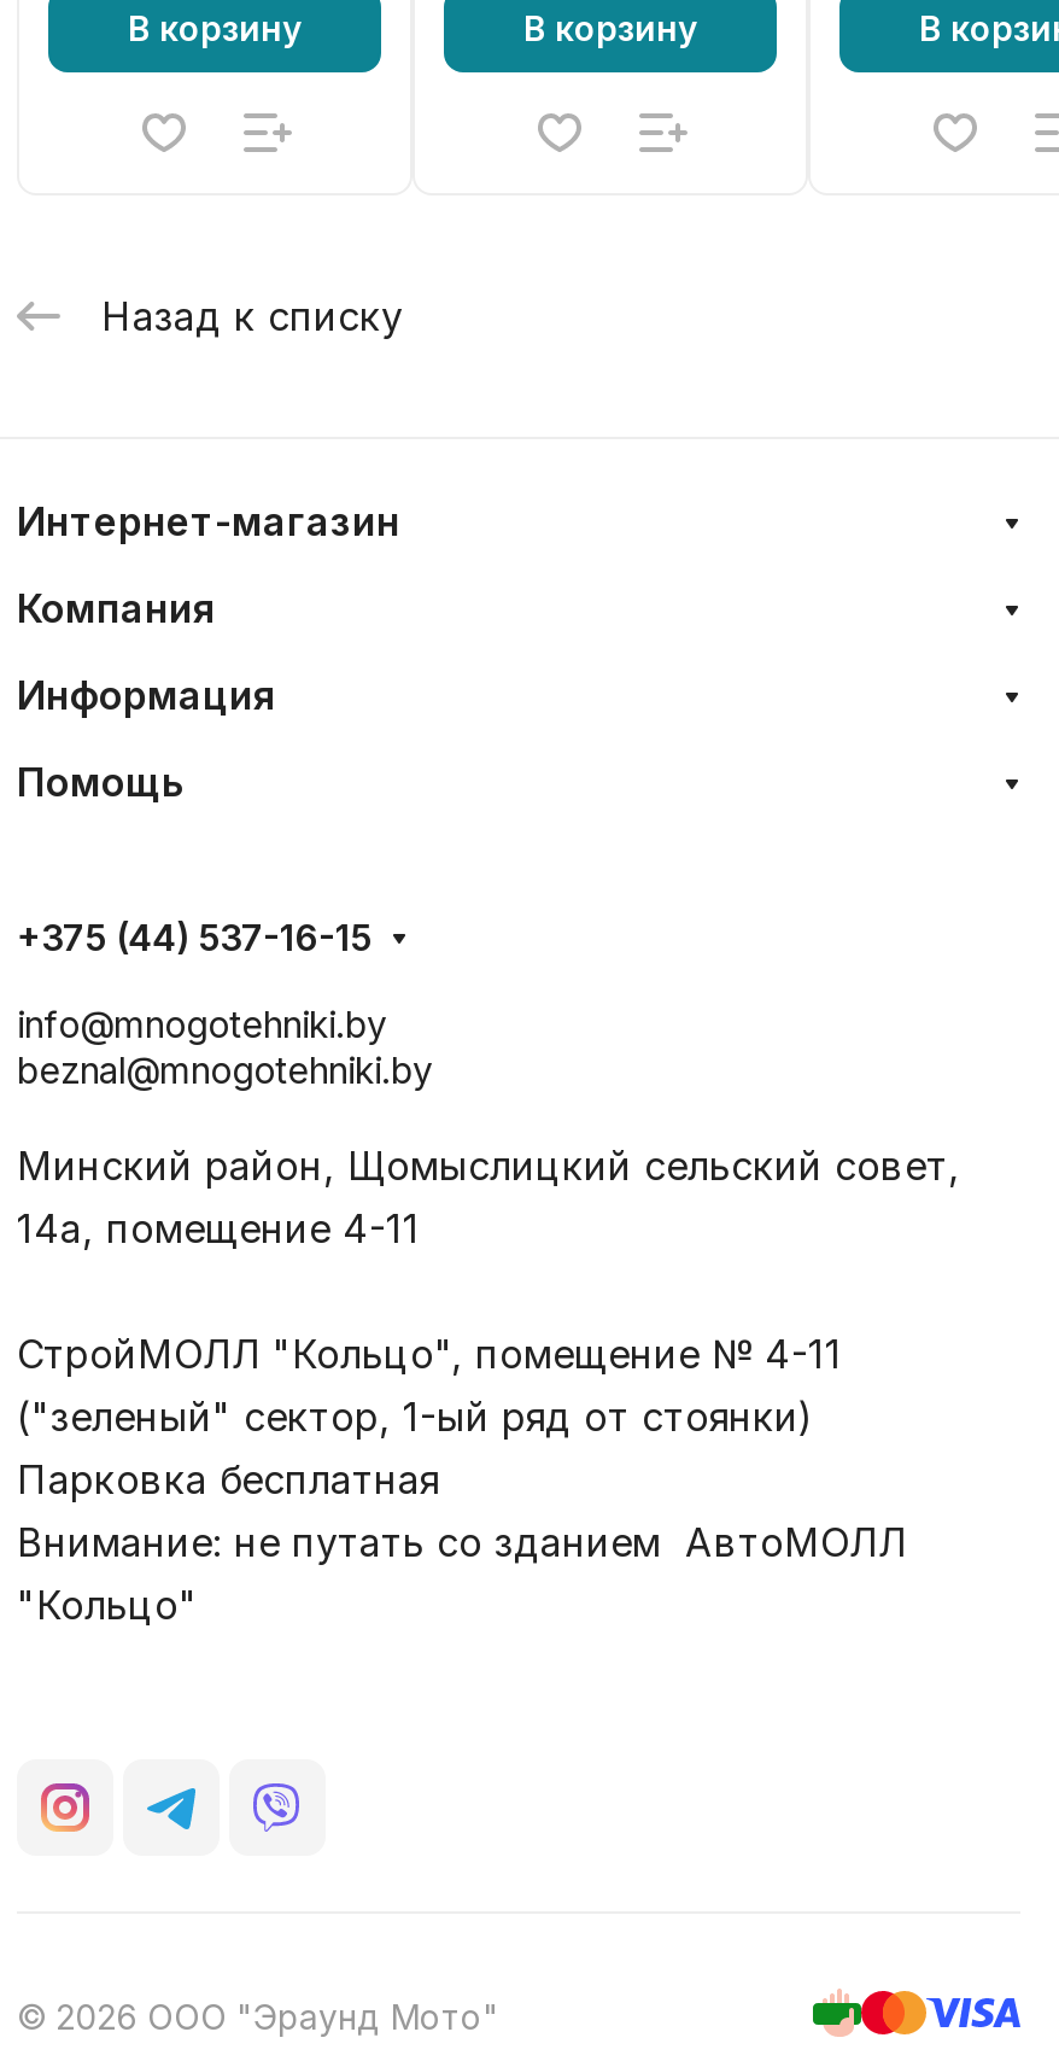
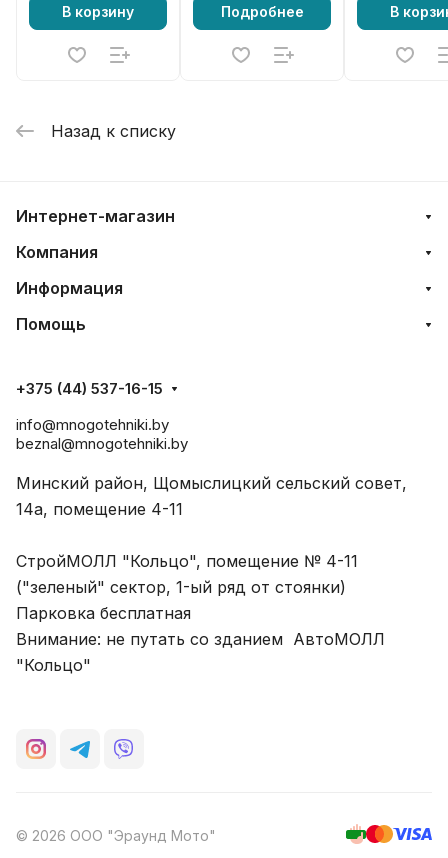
- В корзину
+ Подробнее
